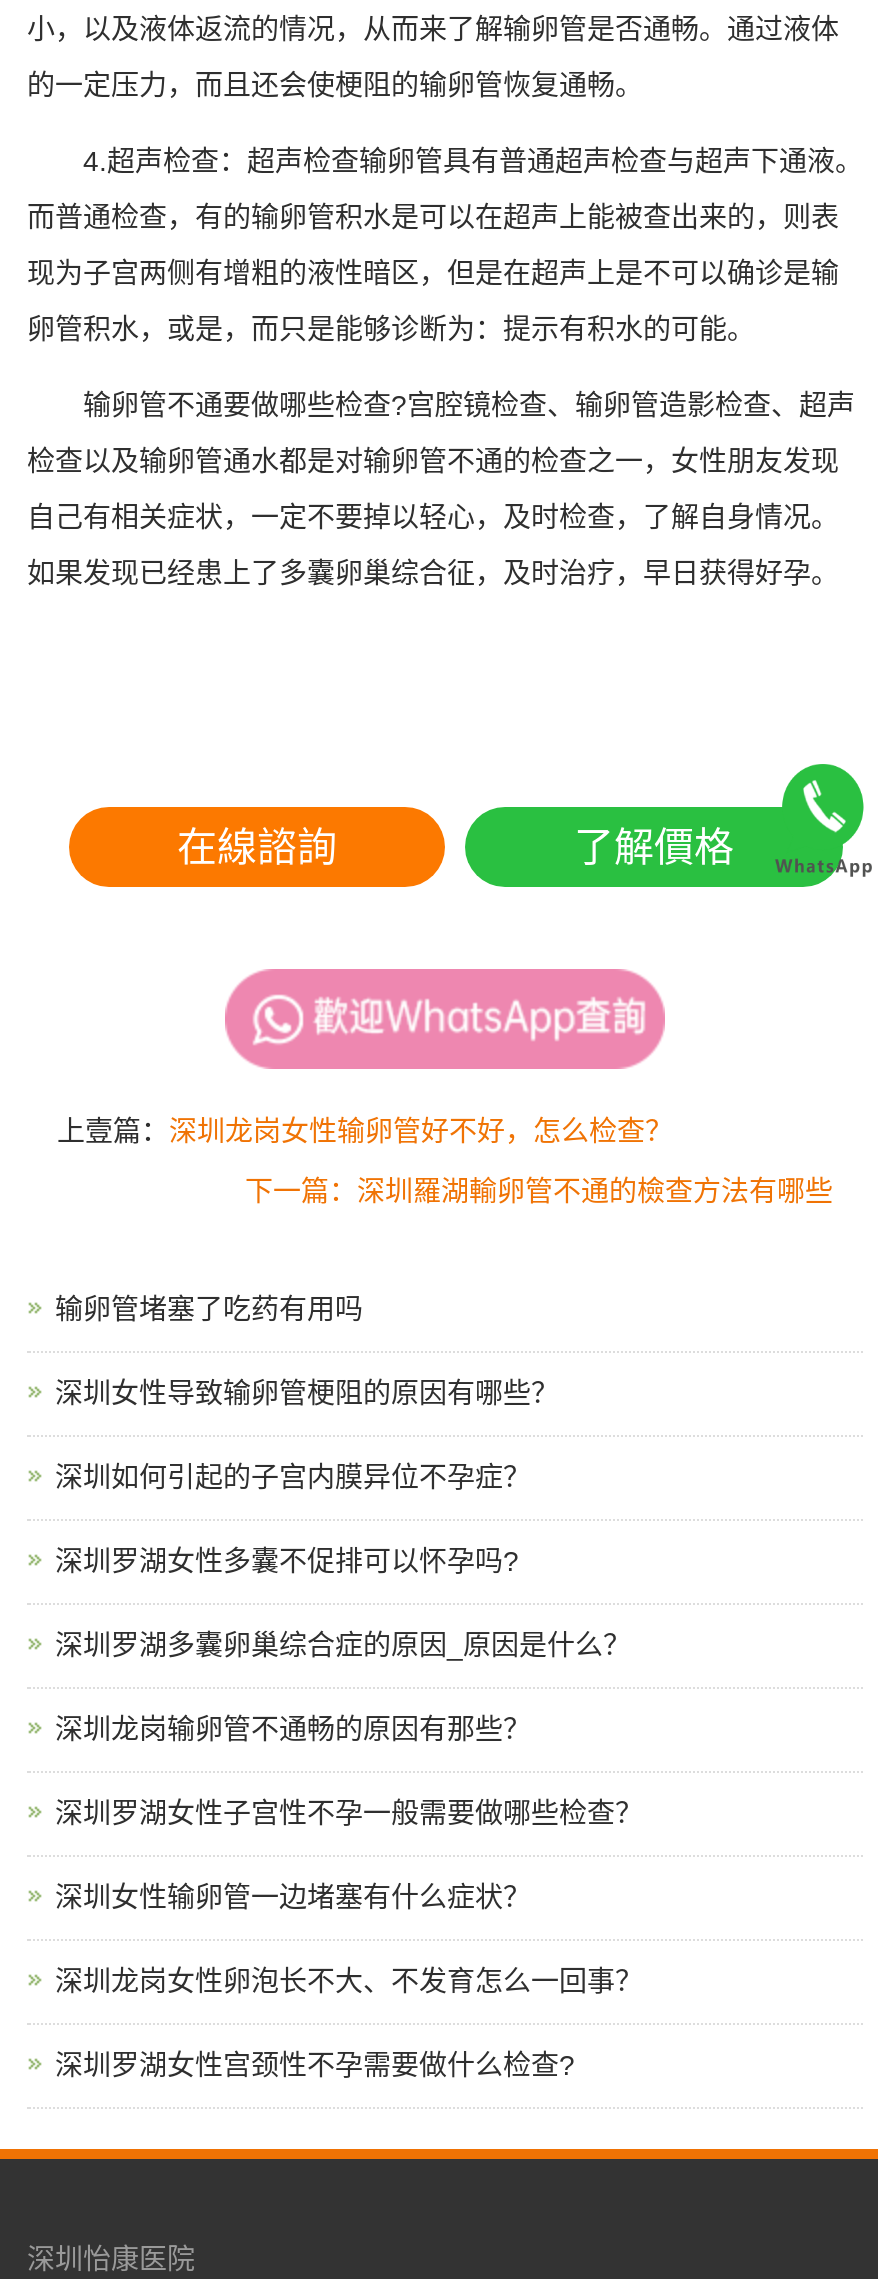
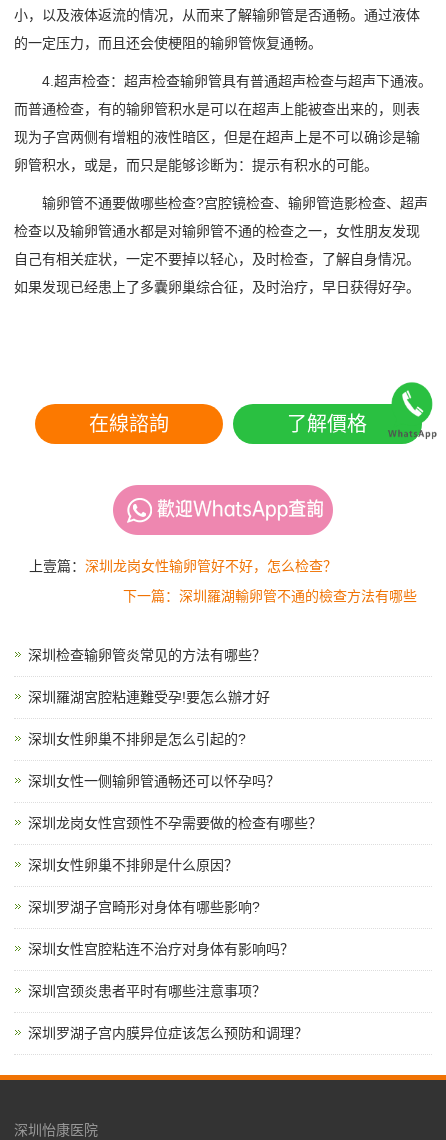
- 输卵管堵塞了吃药有用吗
+ 深圳检查输卵管炎常见的方法有哪些？

- 深圳女性导致输卵管梗阻的原因有哪些？
+ 深圳羅湖宮腔粘連難受孕!要怎么辦才好

- 深圳如何引起的子宫内膜异位不孕症？
+ 深圳女性卵巢不排卵是怎么引起的?

- 深圳罗湖女性多囊不促排可以怀孕吗?
+ 深圳女性一侧输卵管通畅还可以怀孕吗？

- 深圳罗湖多囊卵巢综合症的原因_原因是什么？
+ 深圳龙岗女性宫颈性不孕需要做的检查有哪些？

- 深圳龙岗输卵管不通畅的原因有那些？
+ 深圳女性卵巢不排卵是什么原因？

- 深圳罗湖女性子宫性不孕一般需要做哪些检查？
+ 深圳罗湖子宫畸形对身体有哪些影响?

- 深圳女性输卵管一边堵塞有什么症状？
+ 深圳女性宫腔粘连不治疗对身体有影响吗？

- 深圳龙岗女性卵泡长不大、不发育怎么一回事？
+ 深圳宫颈炎患者平时有哪些注意事项？

- 深圳罗湖女性宫颈性不孕需要做什么检查?
+ 深圳罗湖子宫内膜异位症该怎么预防和调理？
